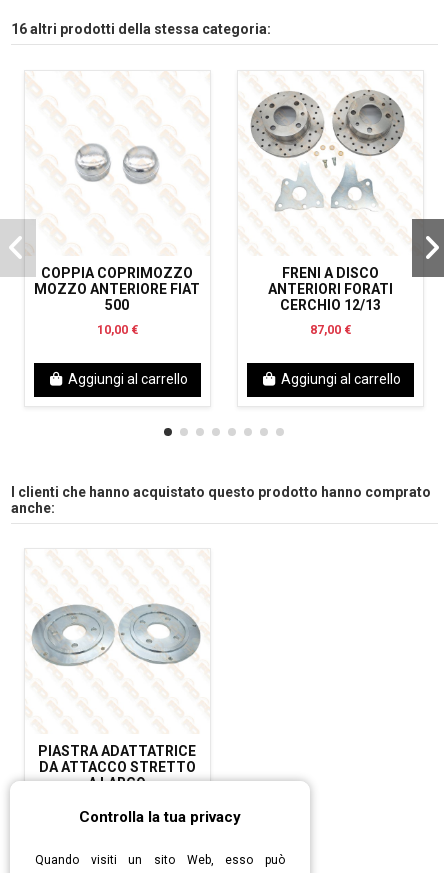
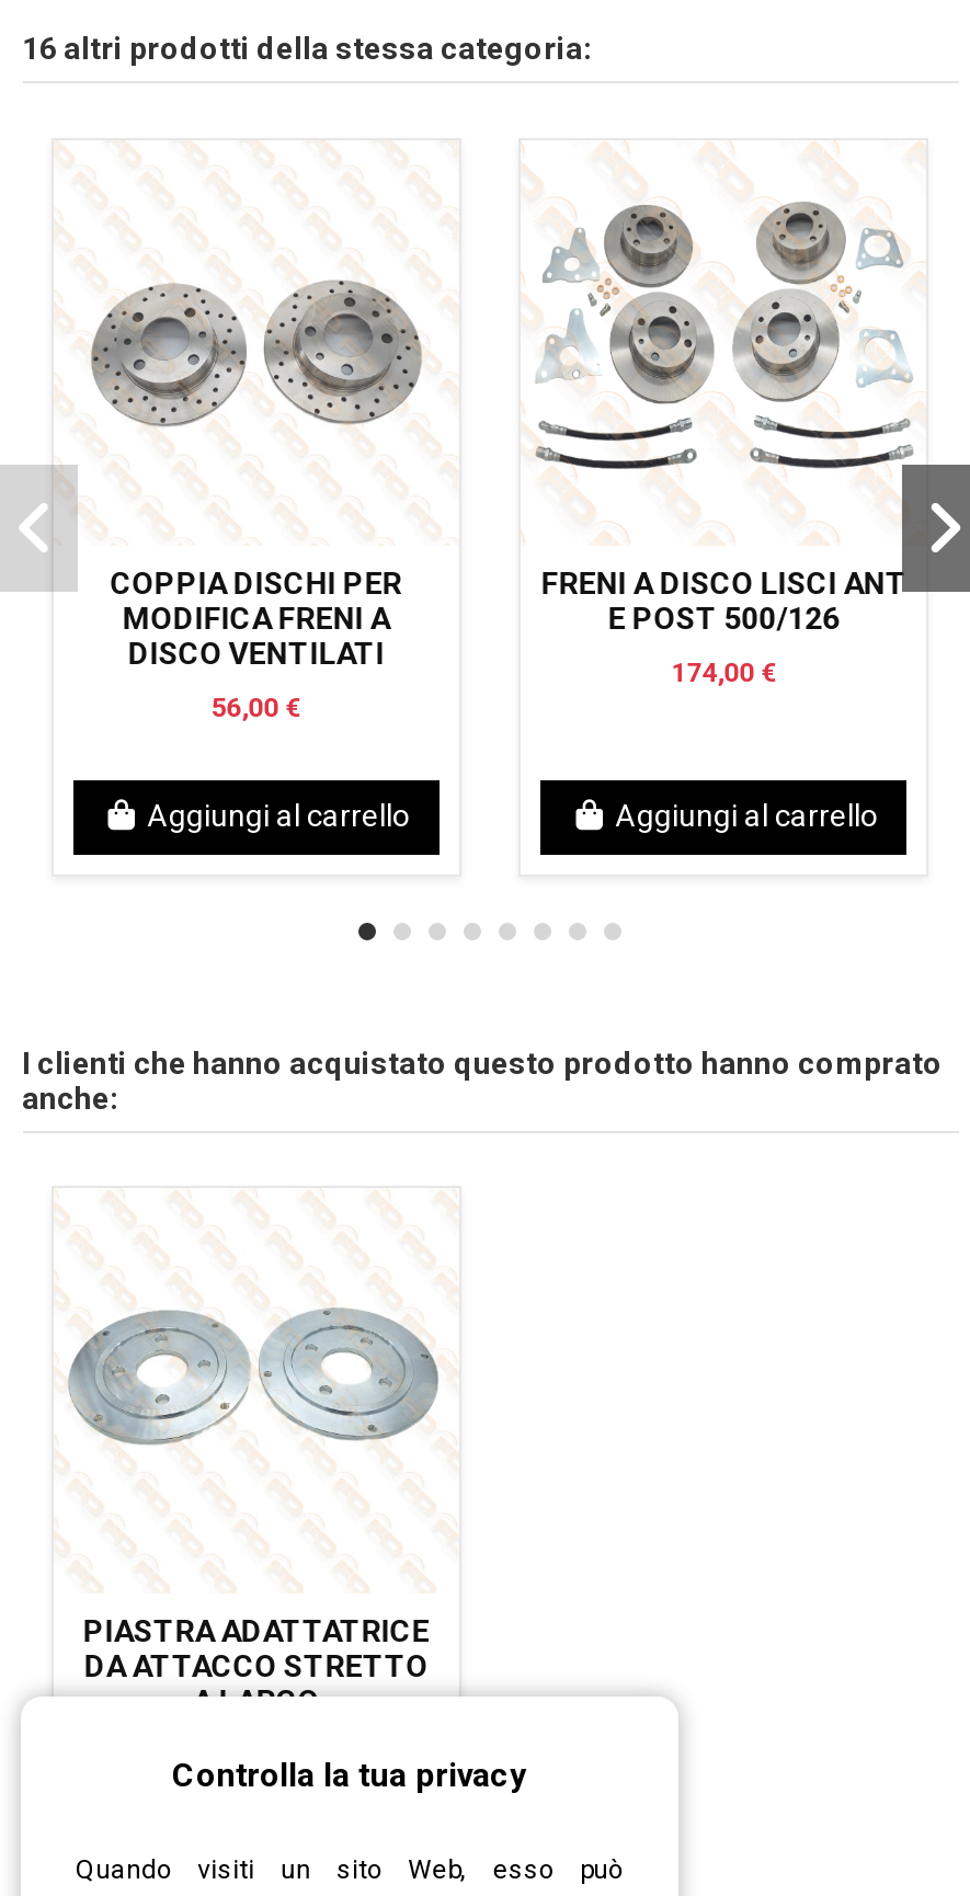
- [image]
+ [image]

- [image]
+ [image]

- [image]
+ [image]

- COPPIA COPRIMOZZO
- MOZZO ANTERIORE FIAT
- 500
+ COPPIA DISCHI PER
+ MODIFICA FRENI A
+ DISCO VENTILATI

- FRENI A DISCO
- ANTERIORI FORATI
- CERCHIO 12/13
+ FRENI A DISCO LISCI ANT
+ E POST 500/126

- 10,00 €
+ 56,00 €

- 87,00 €
+ 174,00 €
